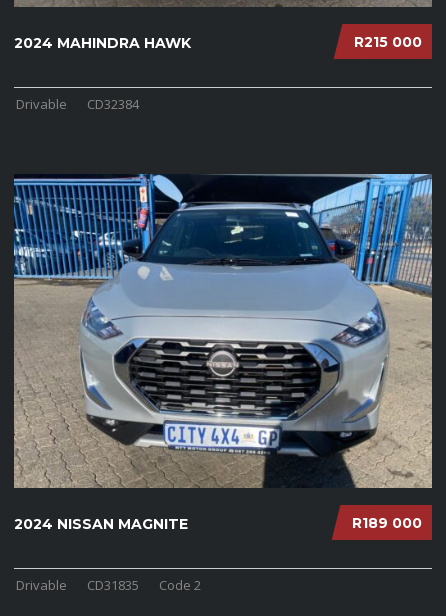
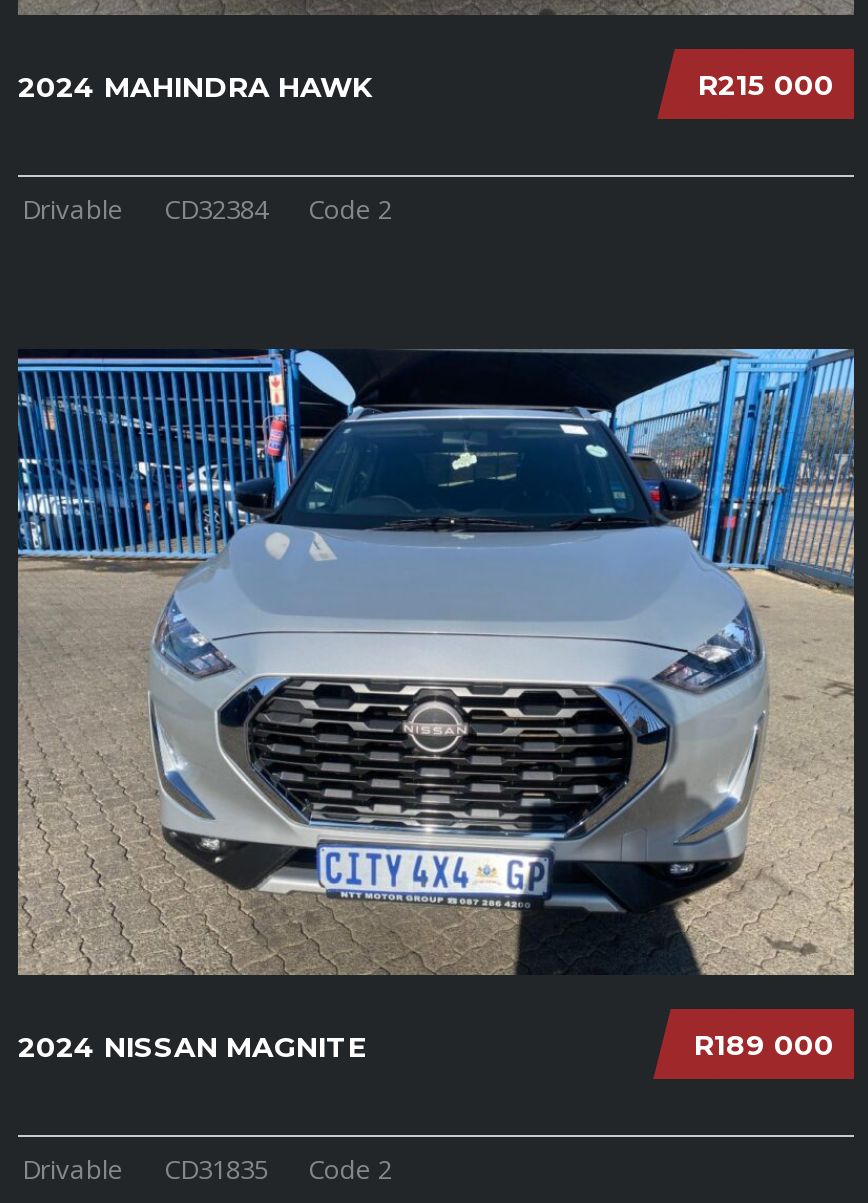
+ Code 2
